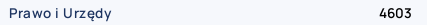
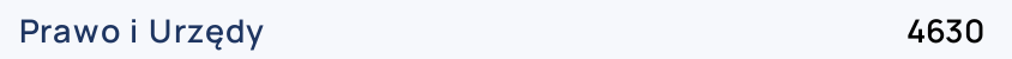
- 4603
+ 4630
